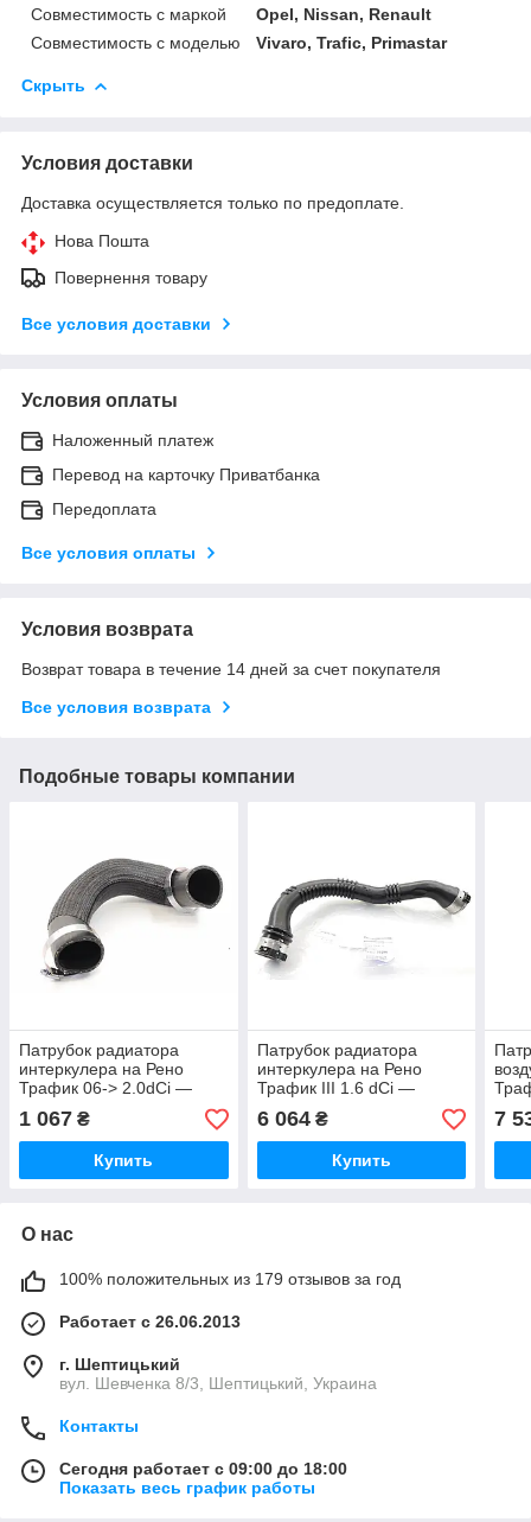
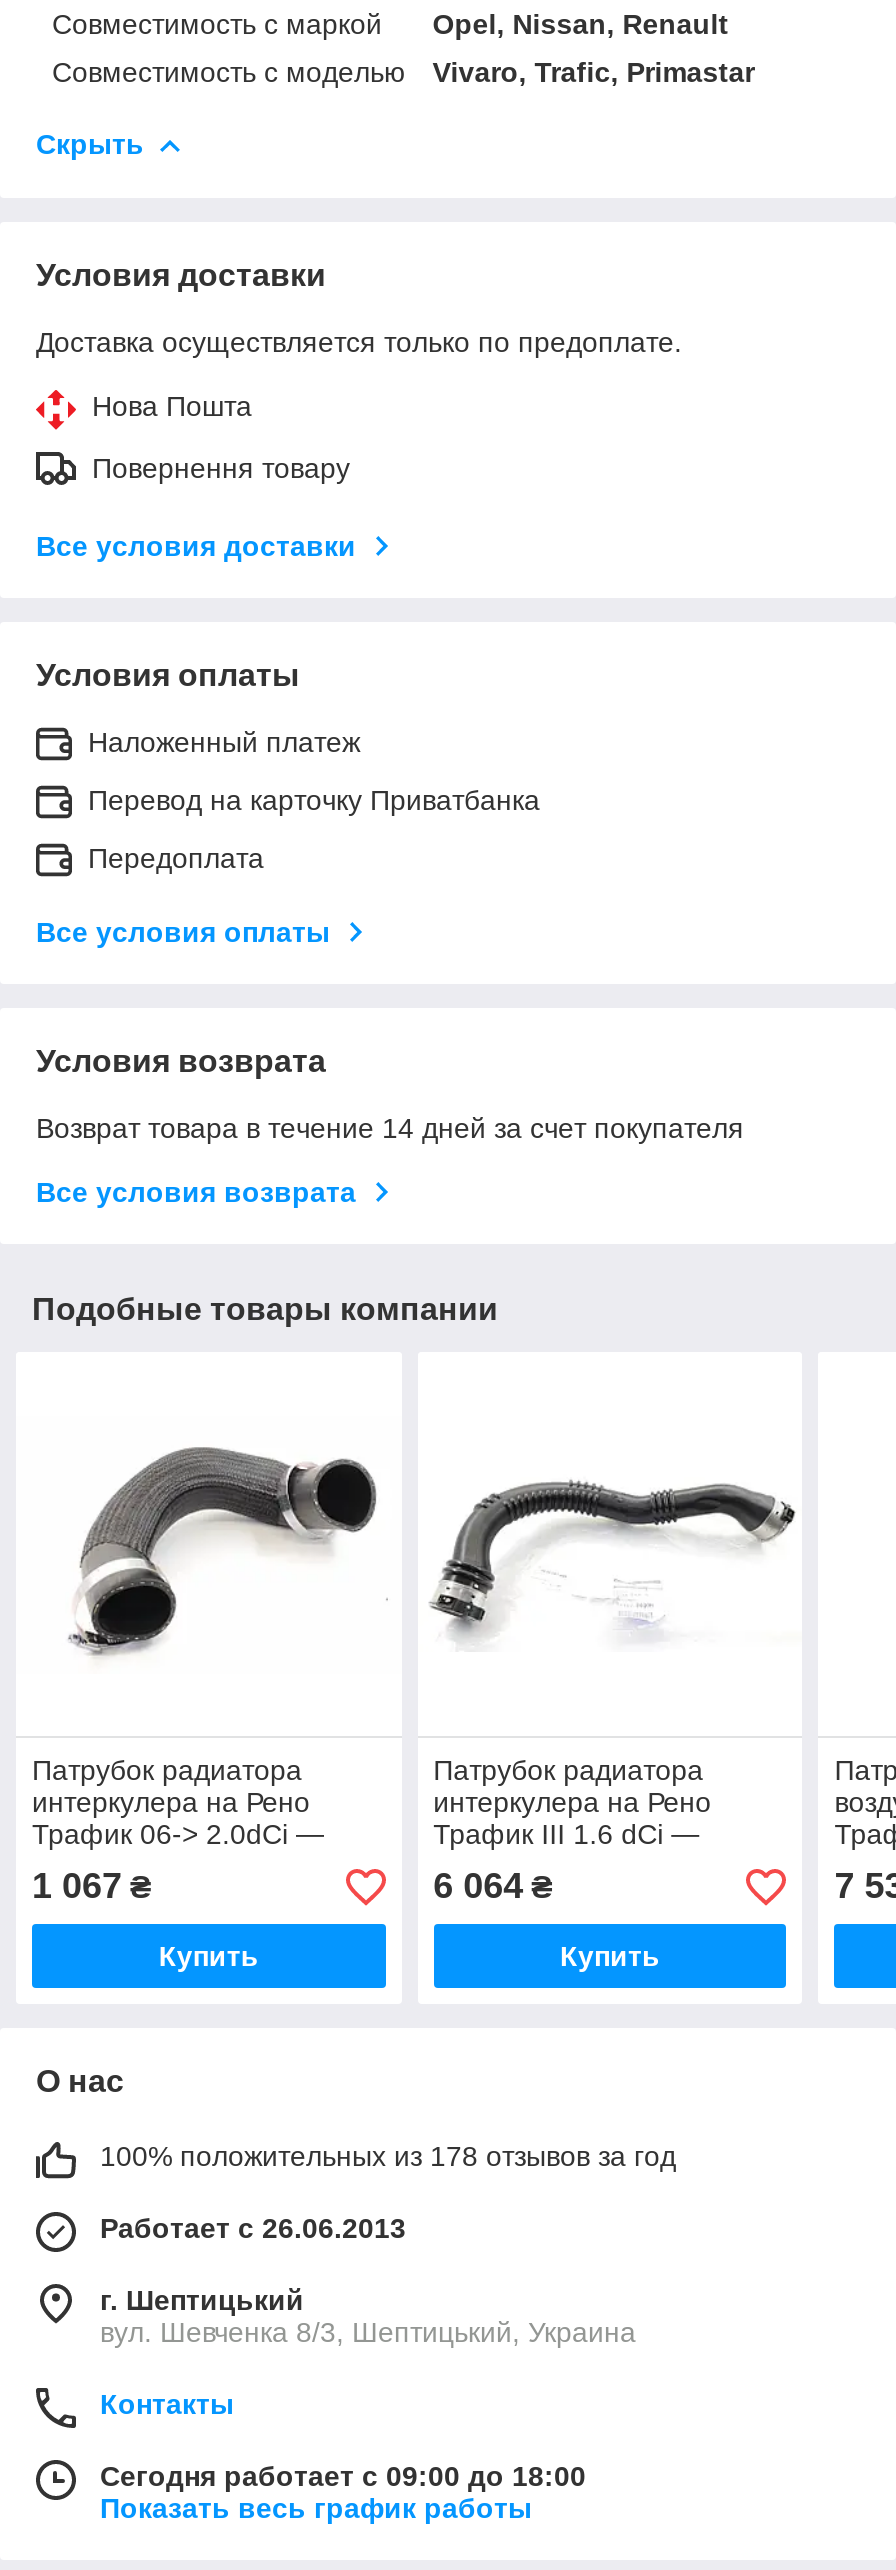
- 100% положительных из 179 отзывов за год
+ 100% положительных из 178 отзывов за год
